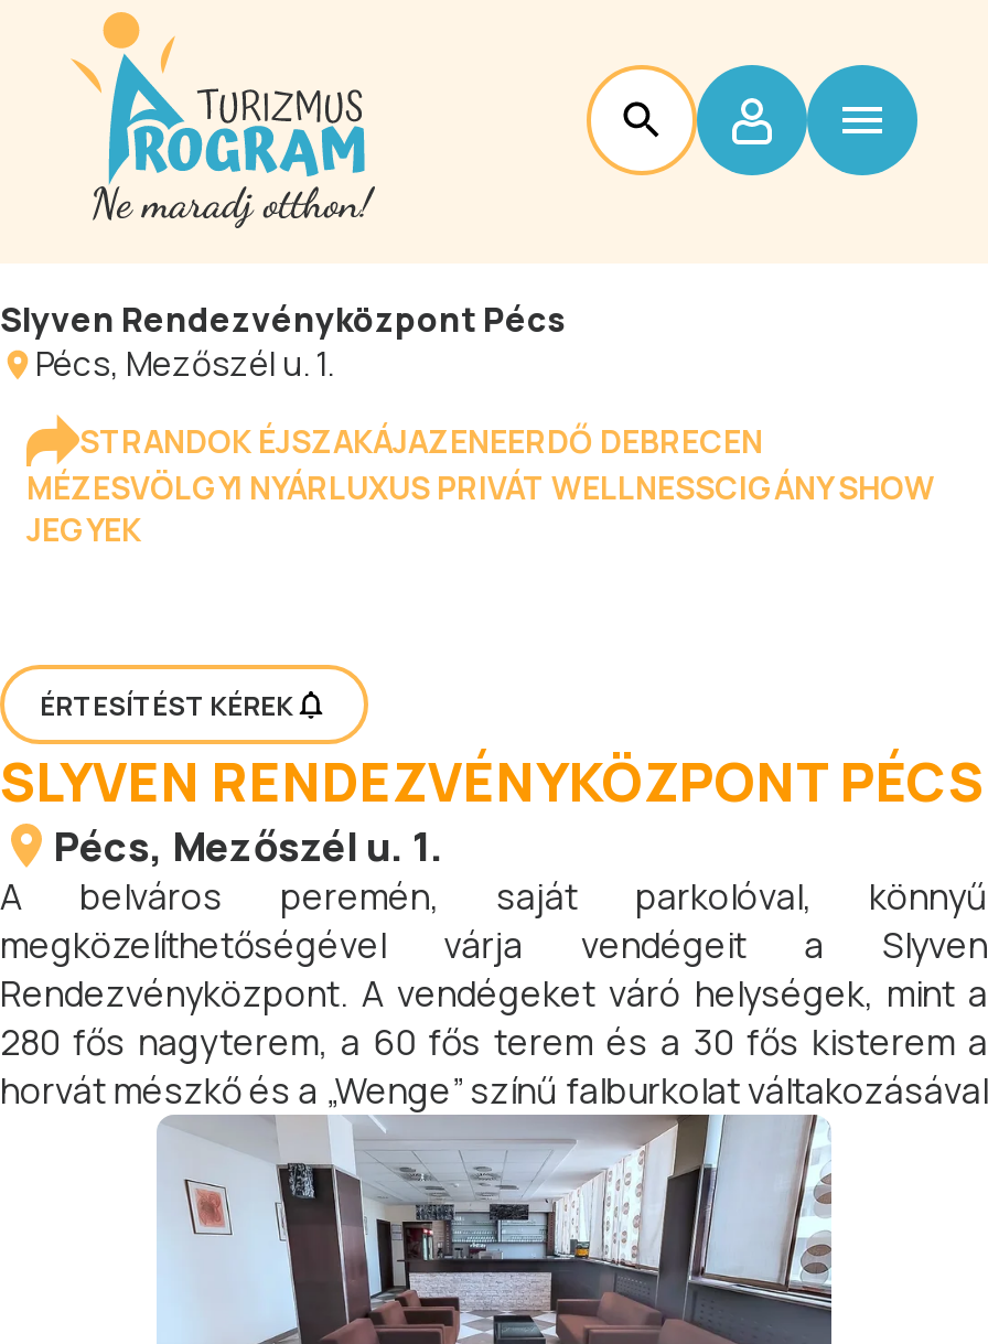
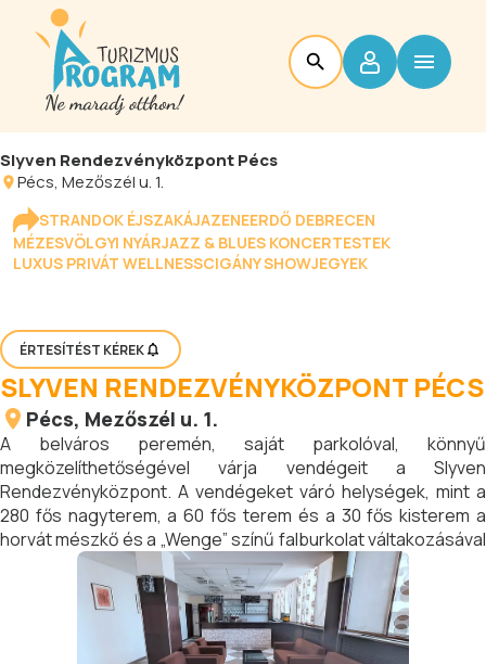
- MÉZESVÖLGYI NYÁRLUXUS PRIVÁT WELLNESSCIGÁNY SHOW
- JEGYEK
+ MÉZESVÖLGYI NYÁRJAZZ & BLUES KONCERTESTEK
+ LUXUS PRIVÁT WELLNESSCIGÁNY SHOWJEGYEK
